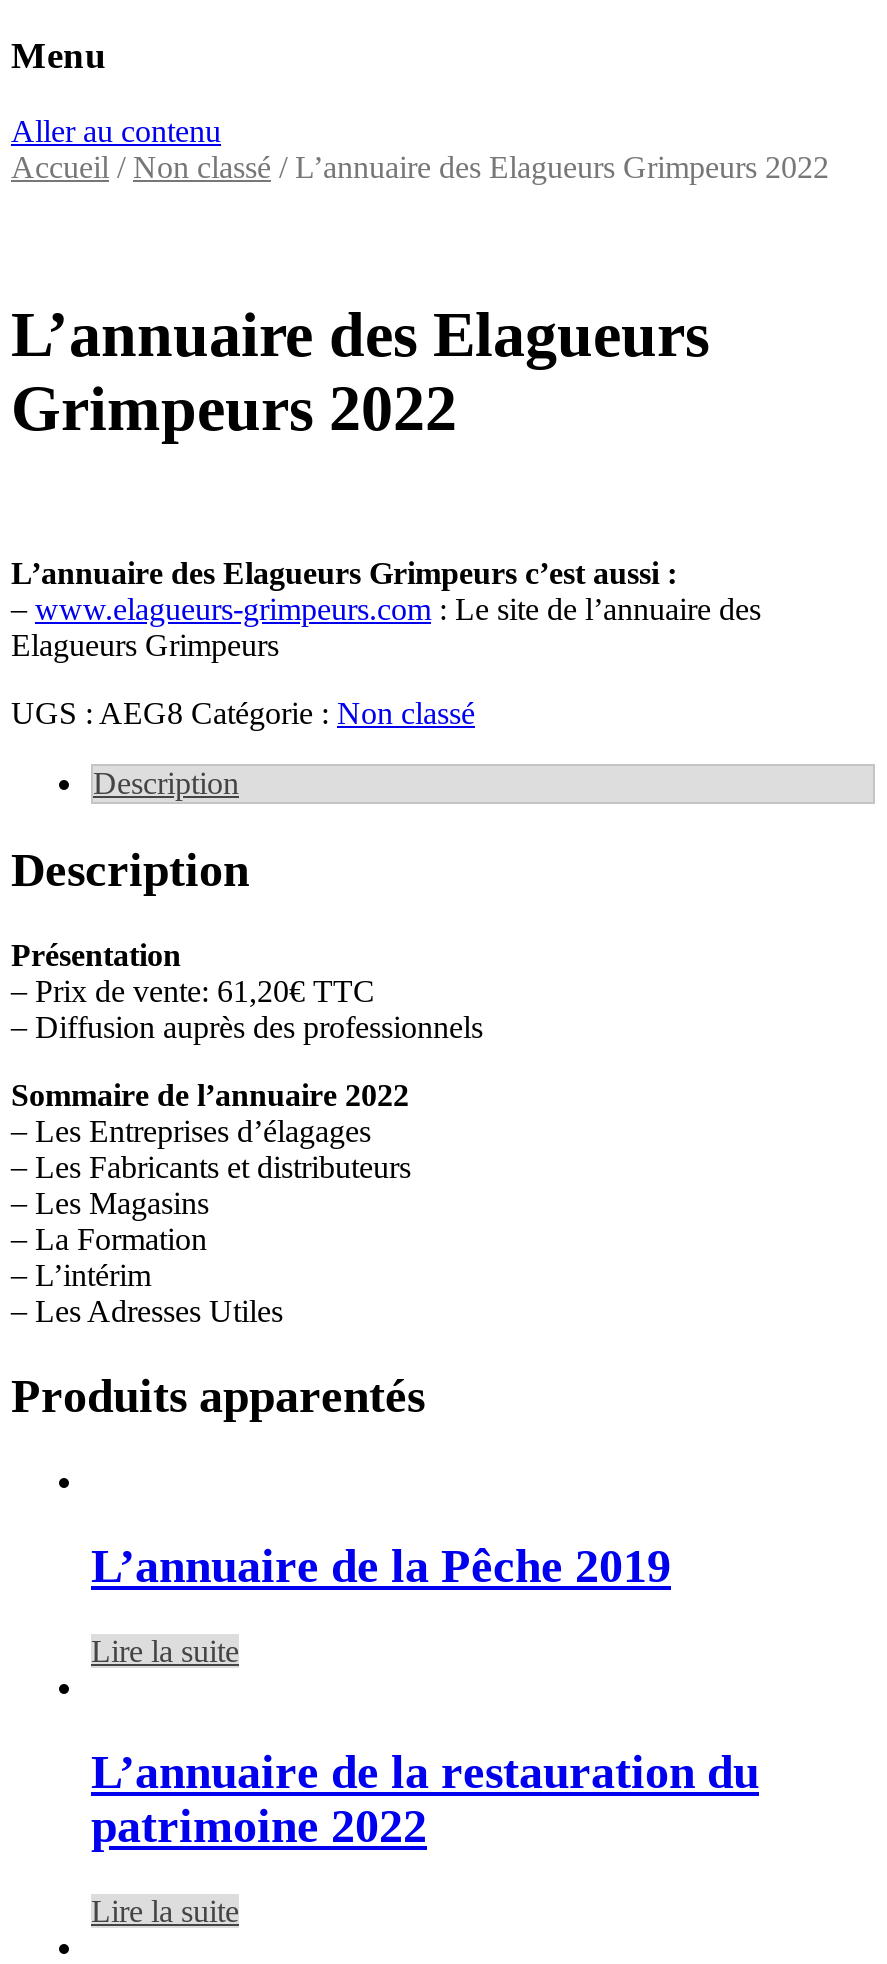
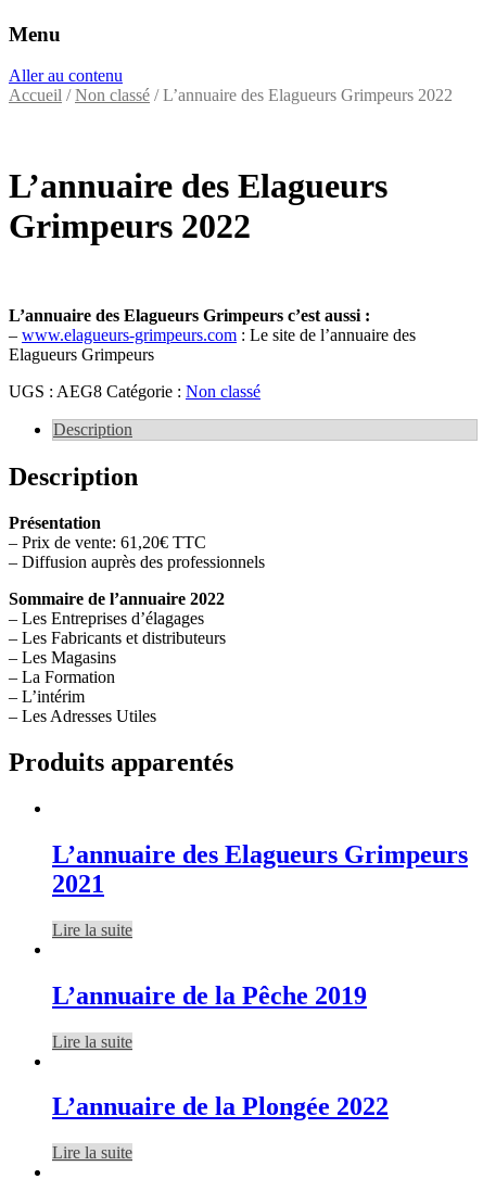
+ L’annuaire des Elagueurs Grimpeurs
+ 2021
+ Lire la suite

moved down: L’annuaire de la Pêche 2019 | Lire la suite

- L’annuaire de la restauration du
- patrimoine 2022
+ L’annuaire de la Plongée 2022
